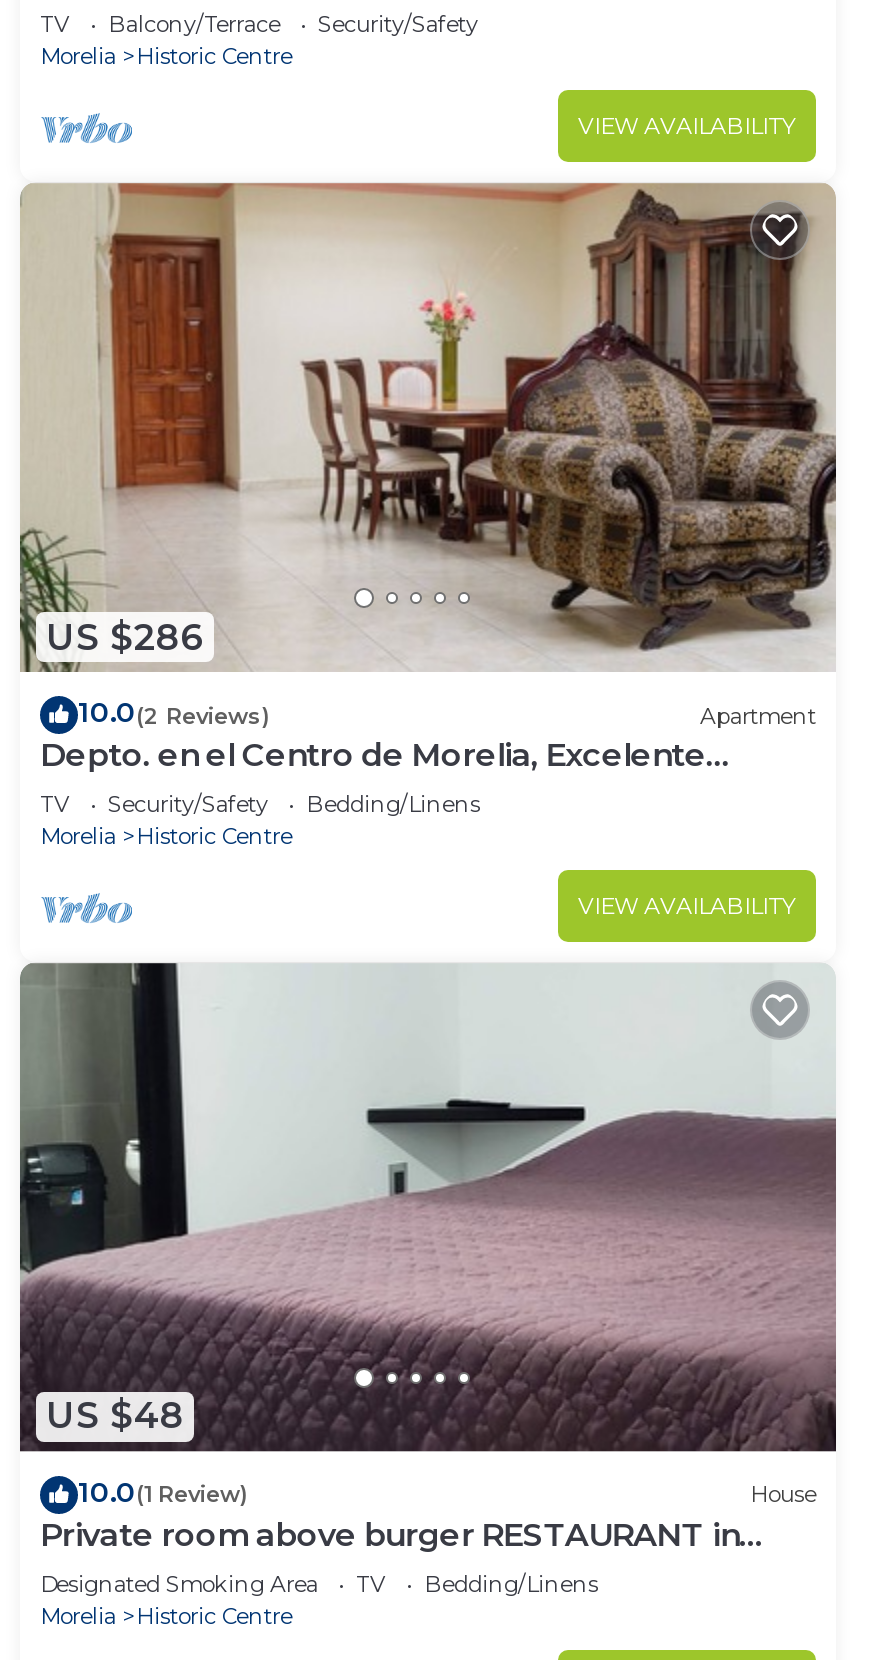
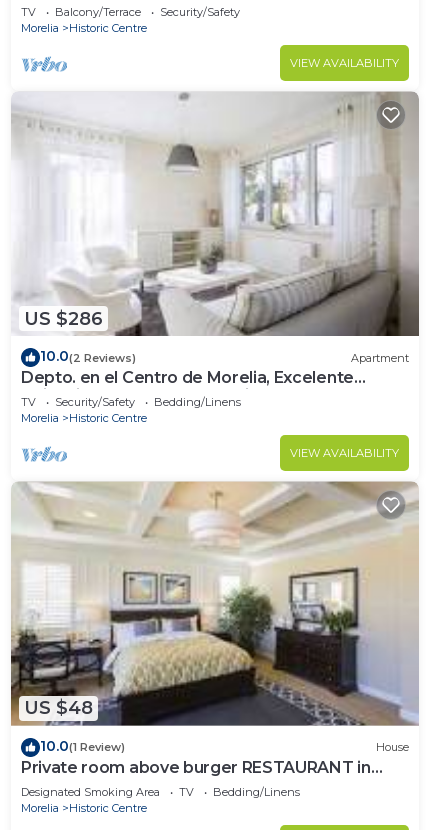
- [image]
+ [image]

- [image]
+ [image]
